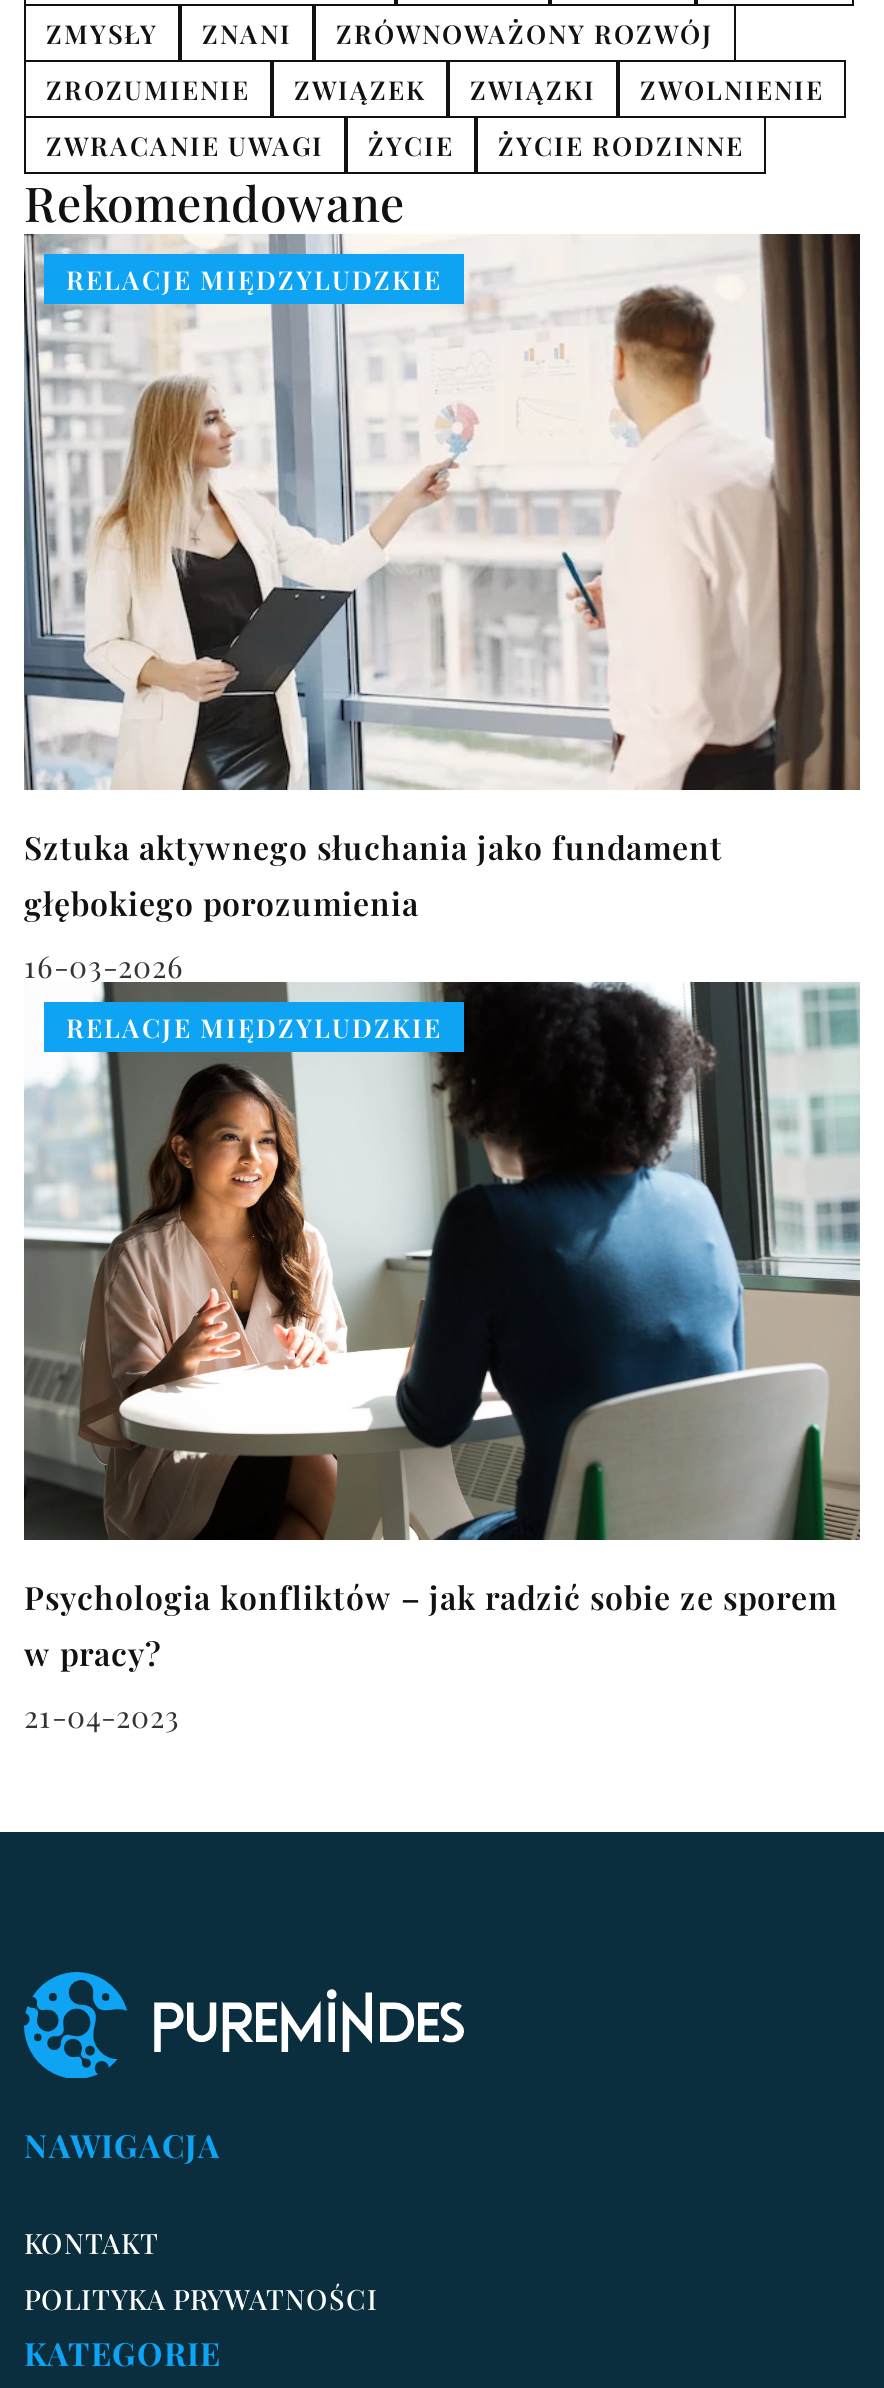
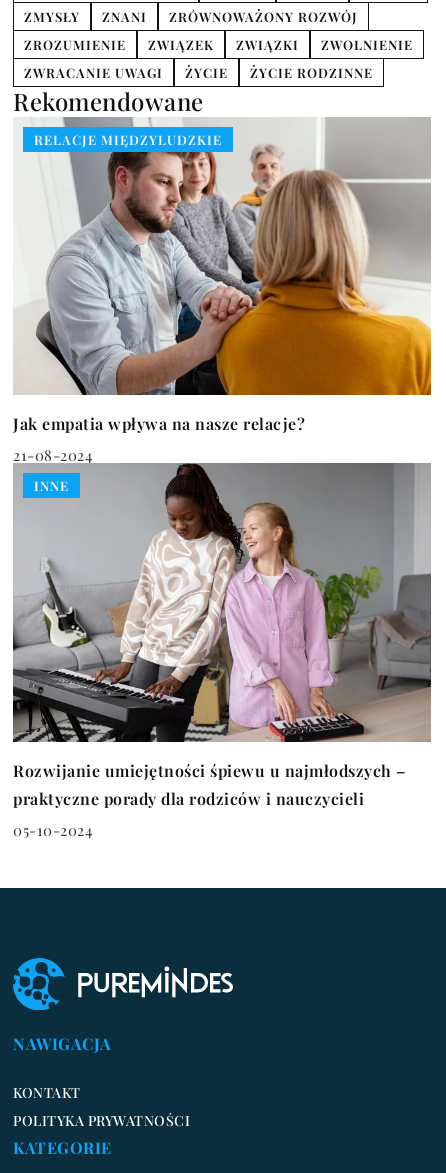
- [image]
- Sztuka aktywnego słuchania jako fundament
- głębokiego porozumienia
+ [image]
+ Jak empatia wpływa na nasze relacje?

- [image]
- 16-03-2026
+ [image]
+ 21-08-2024

- RELACJE MIĘDZYLUDZKIE
+ INNE

- Psychologia konfliktów – jak radzić sobie ze sporem
- w pracy?
+ Rozwijanie umiejętności śpiewu u najmłodszych –
+ praktyczne porady dla rodziców i nauczycieli

- 21-04-2023
+ 05-10-2024
